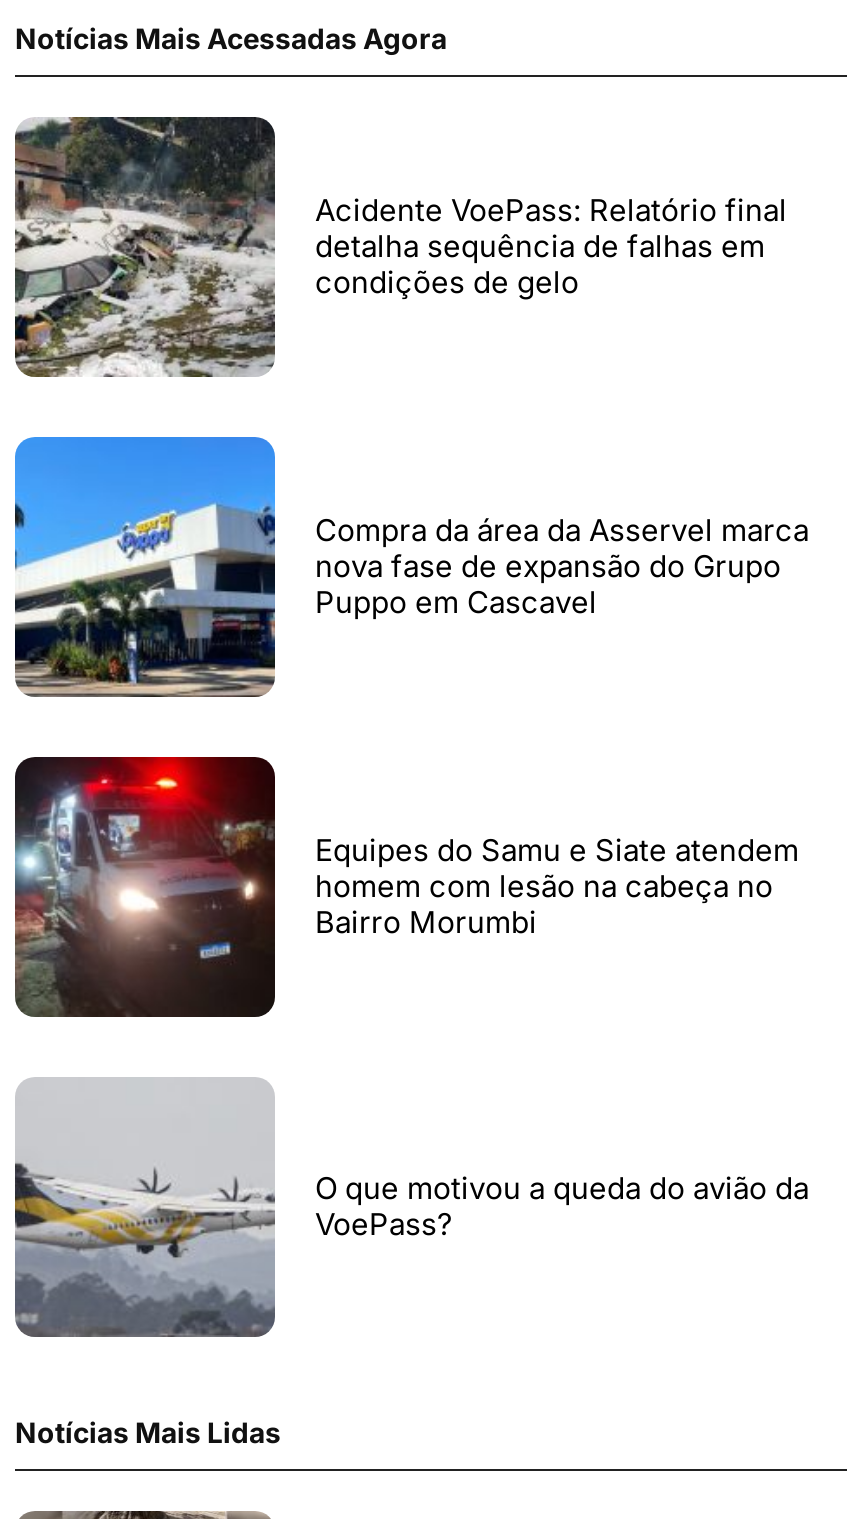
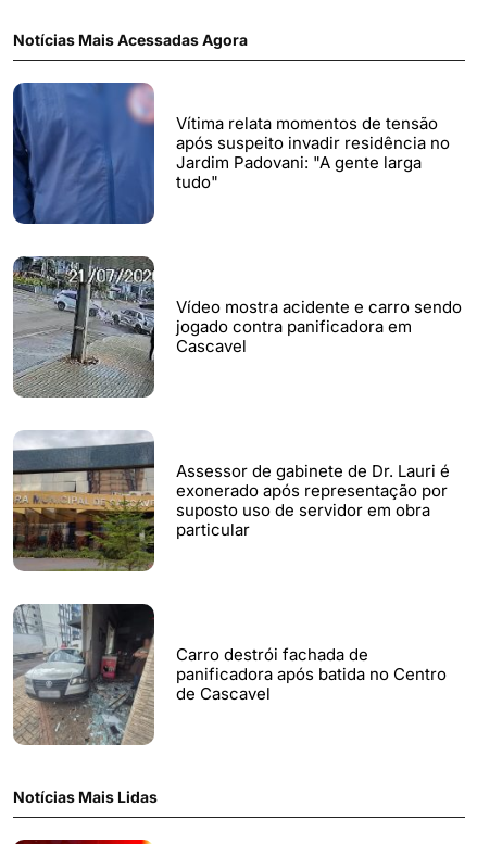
- [image]
- Acidente VoePass: Relatório final
- detalha sequência de falhas em
- condições de gelo
+ [image]
+ Vítima relata momentos de tensão
+ após suspeito invadir residência no
+ Jardim Padovani: "A gente larga
+ tudo"

- [image]
- Compra da área da Asservel marca
- nova fase de expansão do Grupo
- Puppo em Cascavel
+ [image]
+ Vídeo mostra acidente e carro sendo
+ jogado contra panificadora em
+ Cascavel

- [image]
- Equipes do Samu e Siate atendem
- homem com lesão na cabeça no
- Bairro Morumbi
+ [image]
+ Assessor de gabinete de Dr. Lauri é
+ exonerado após representação por
+ suposto uso de servidor em obra
+ particular

- [image]
- O que motivou a queda do avião da
- VoePass?
+ [image]
+ Carro destrói fachada de
+ panificadora após batida no Centro
+ de Cascavel
